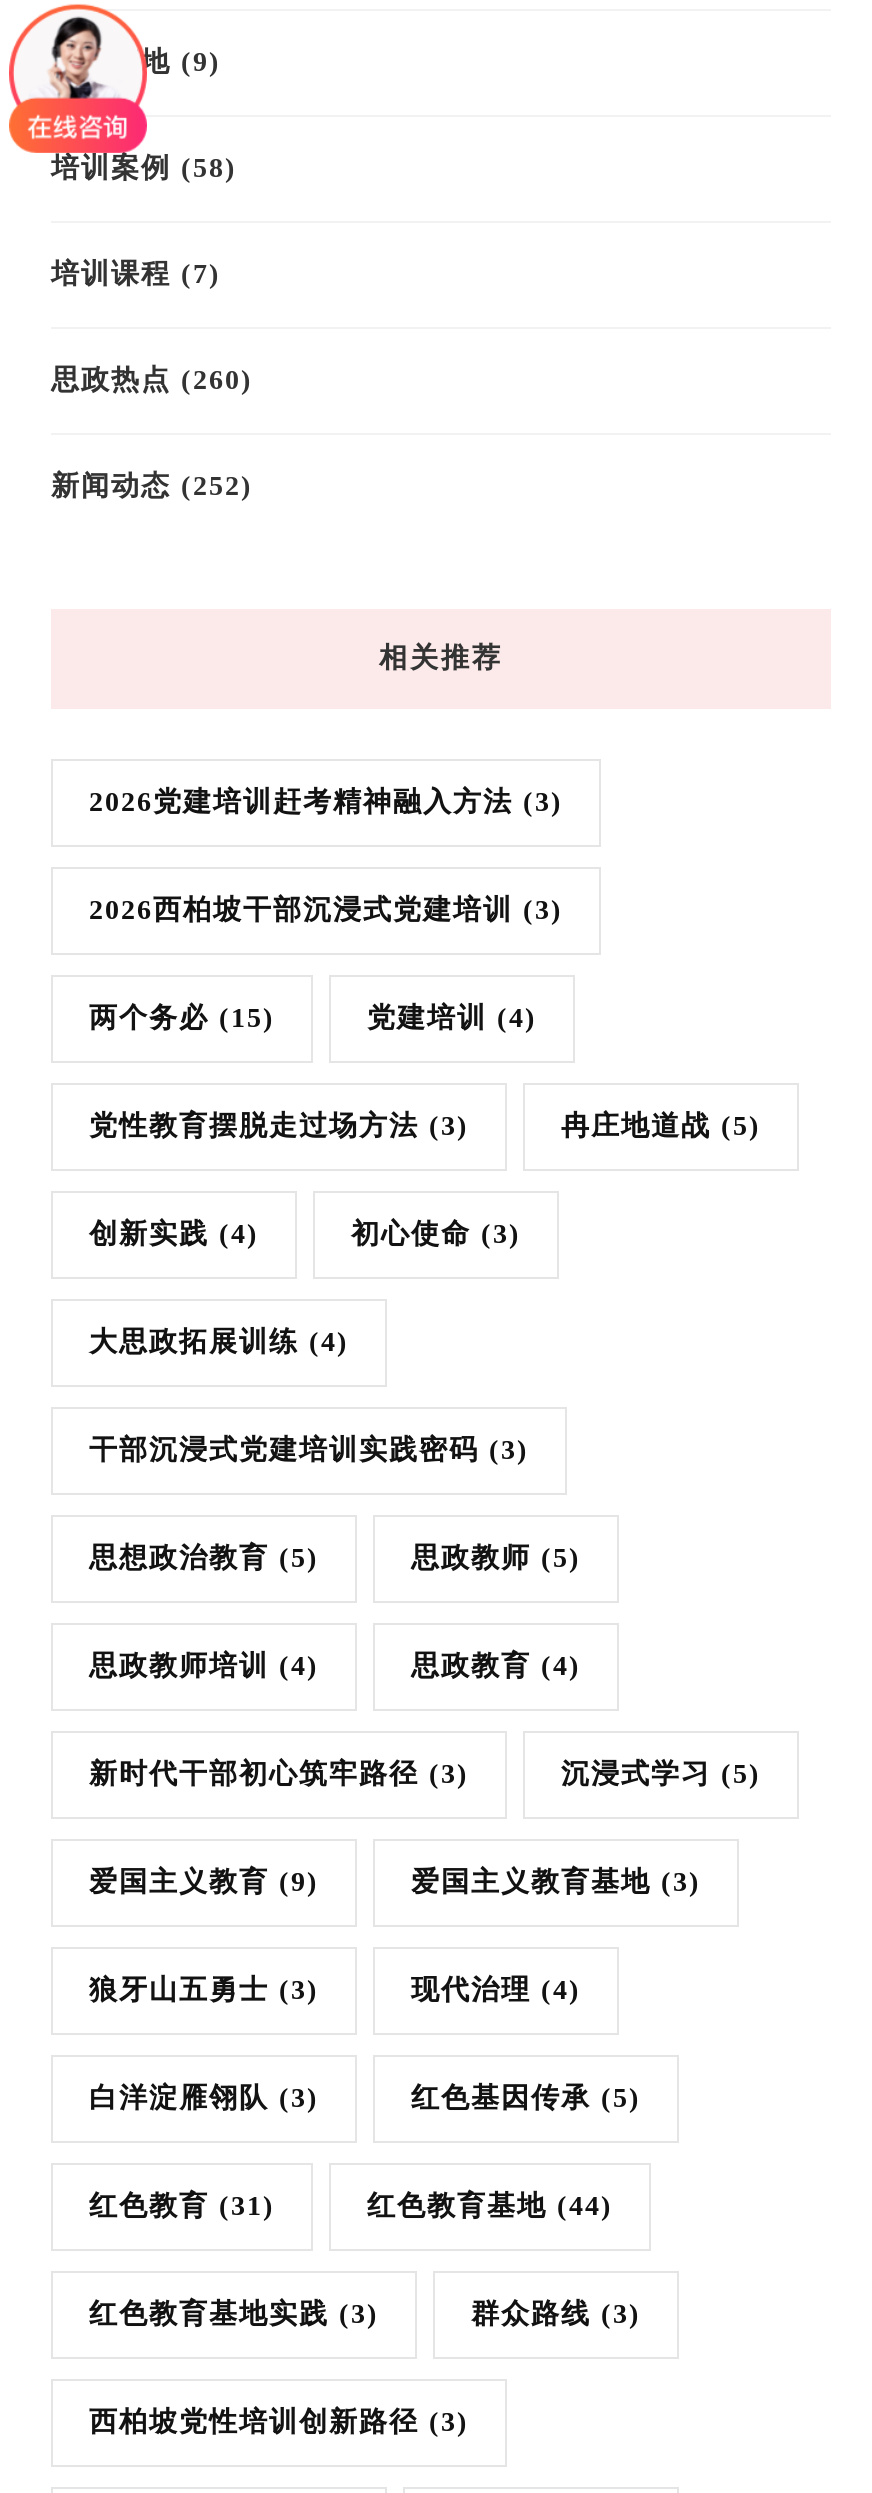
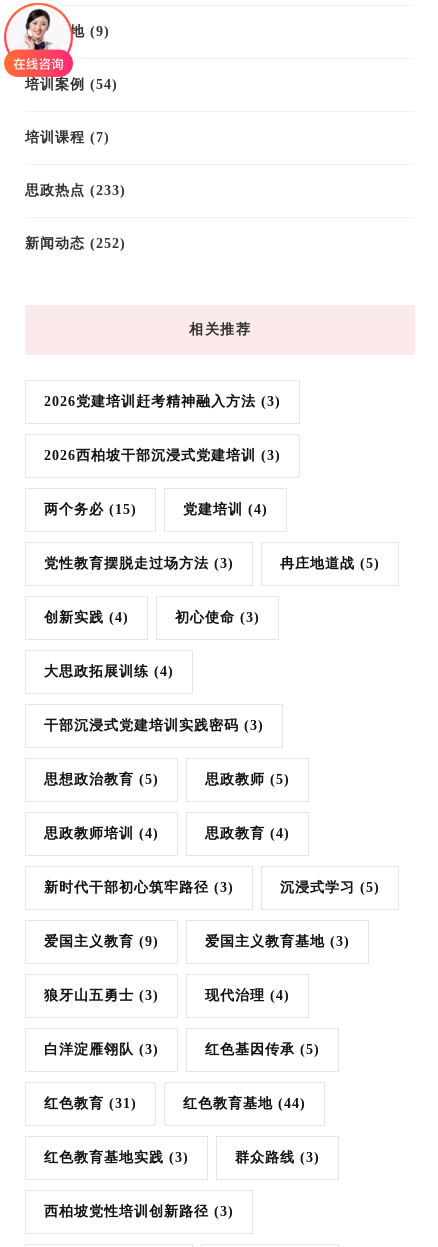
- 培训案例(58)
+ 培训案例(54)

- 思政热点(260)
+ 思政热点(233)
